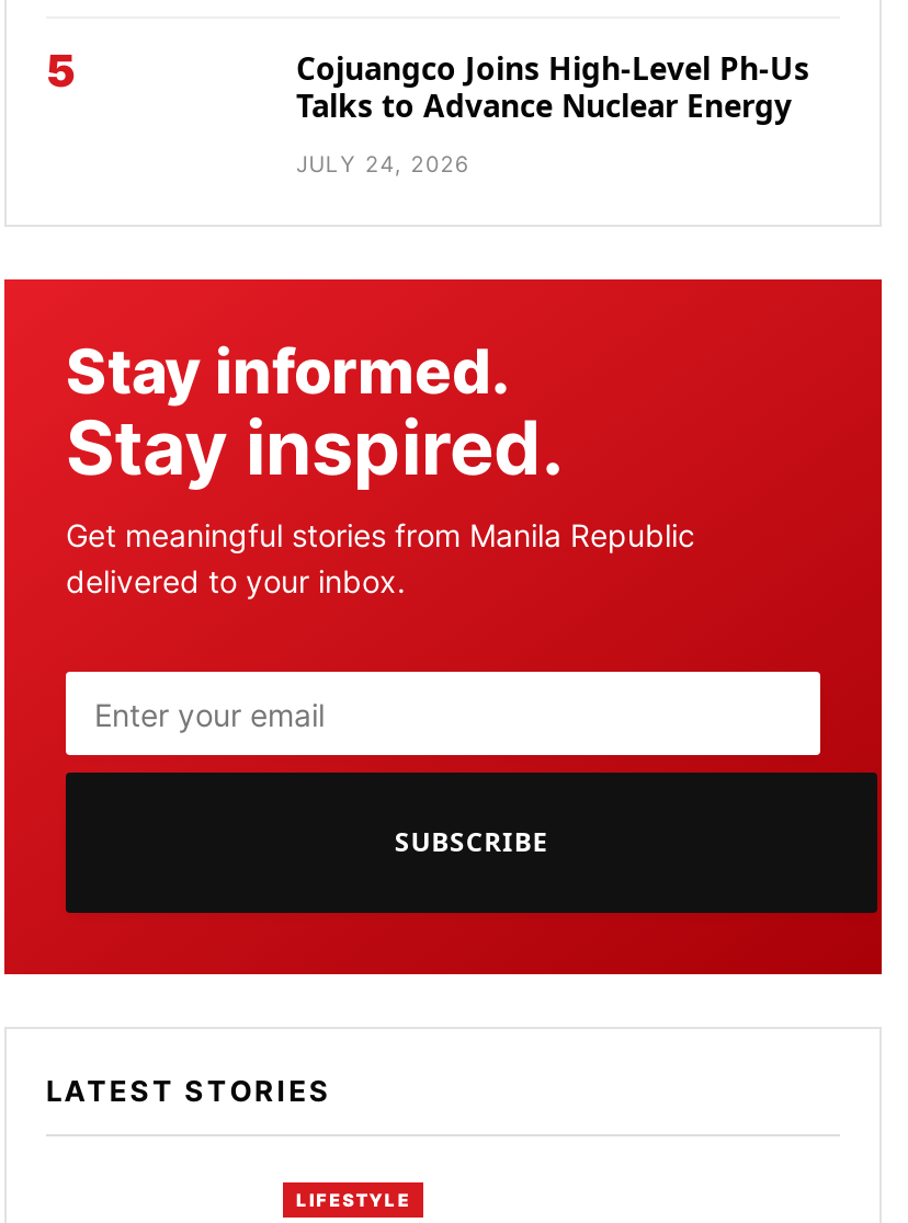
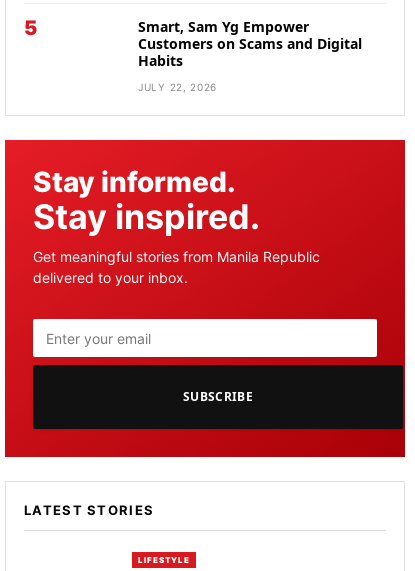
- Cojuangco Joins High-Level Ph-Us
- Talks to Advance Nuclear Energy
+ Smart, Sam Yg Empower
+ Customers on Scams and Digital
+ Habits

- JULY 24, 2026
+ JULY 22, 2026
